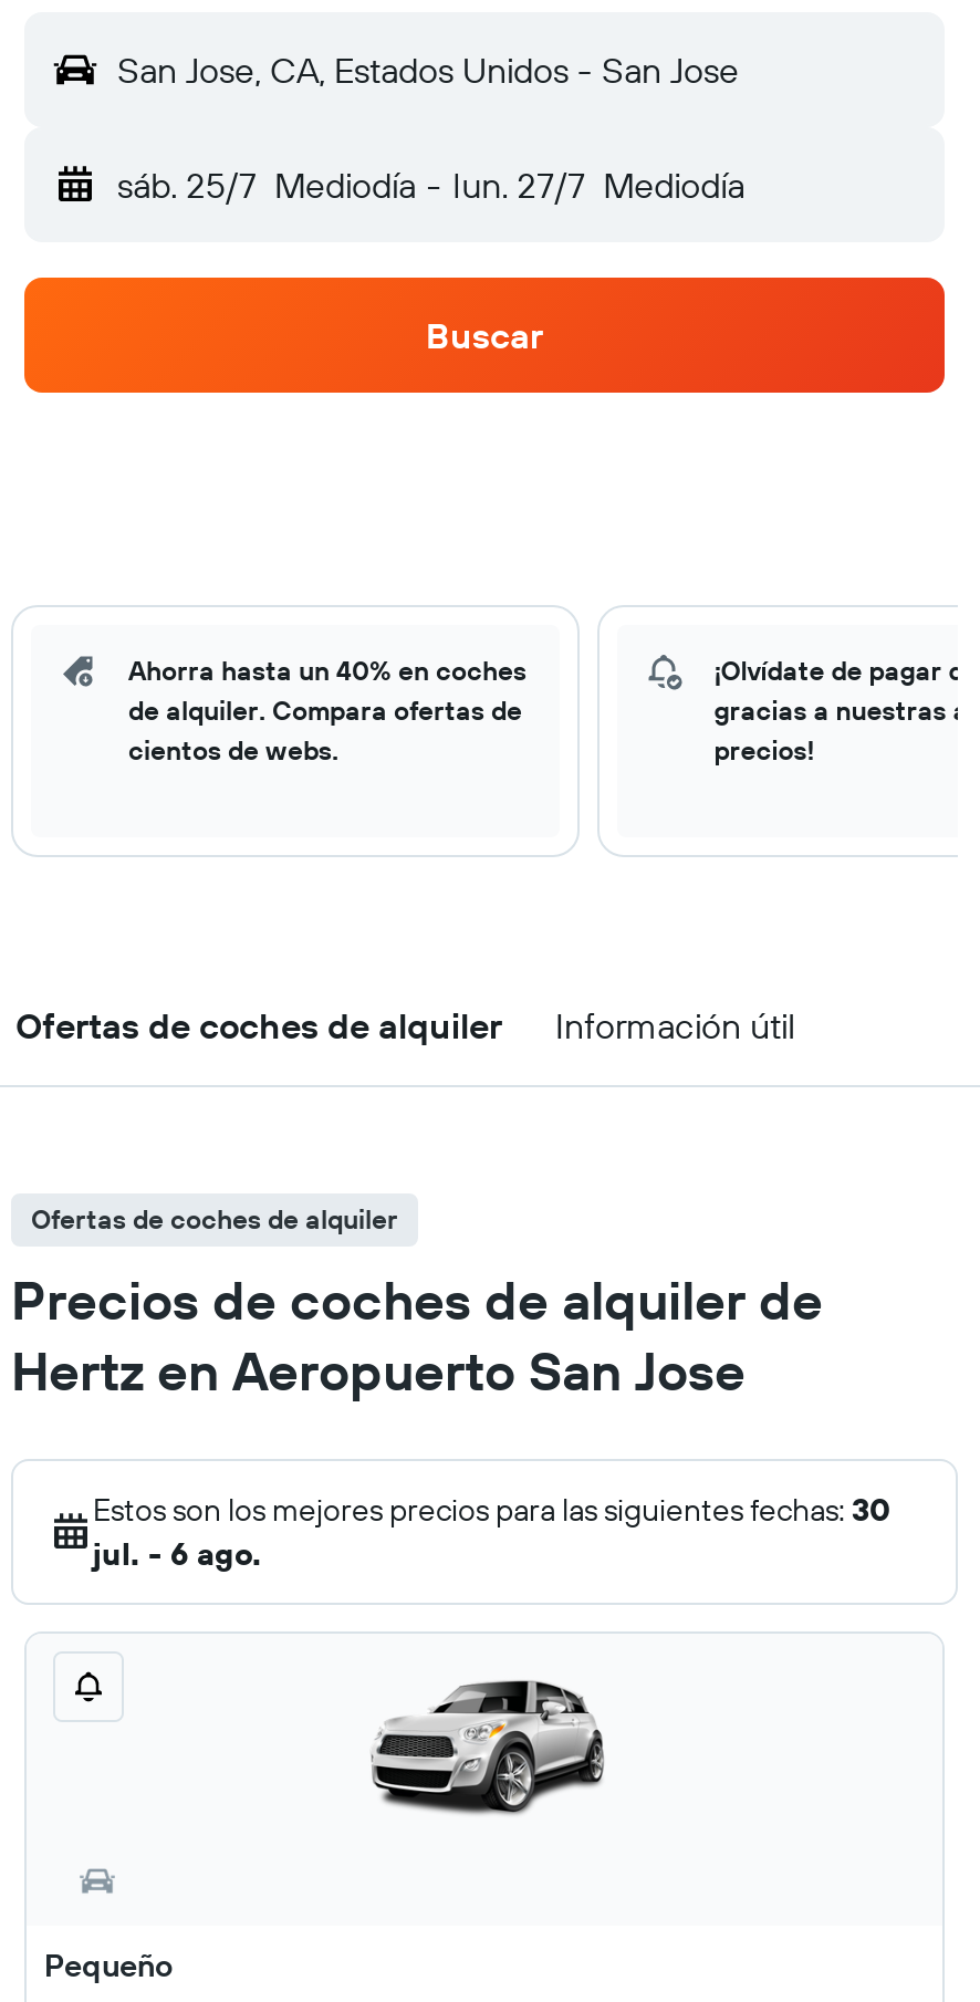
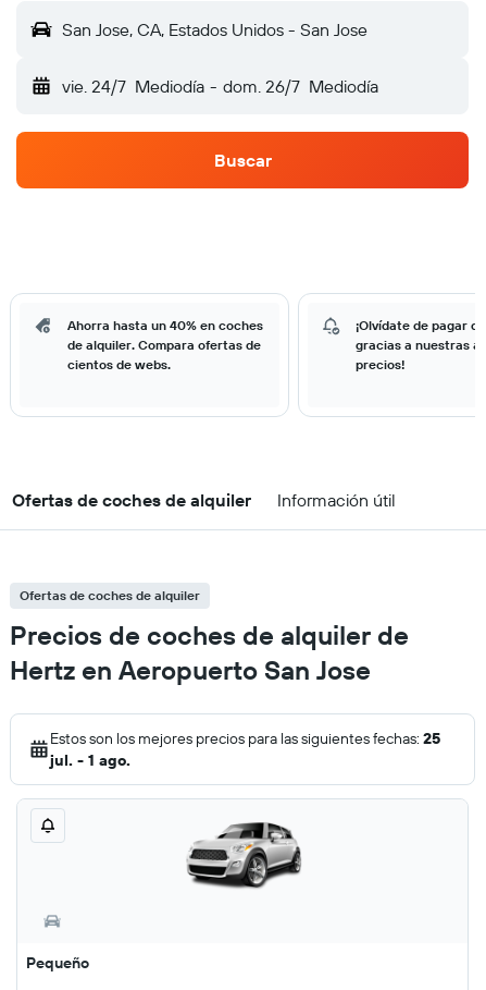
- sáb. 25/7 Mediodía - lun. 27/7 Mediodía
+ vie. 24/7 Mediodía - dom. 26/7 Mediodía

- Estos son los mejores precios para las siguientes fechas: 30
+ Estos son los mejores precios para las siguientes fechas: 25

- jul. - 6 ago.
+ jul. - 1 ago.
